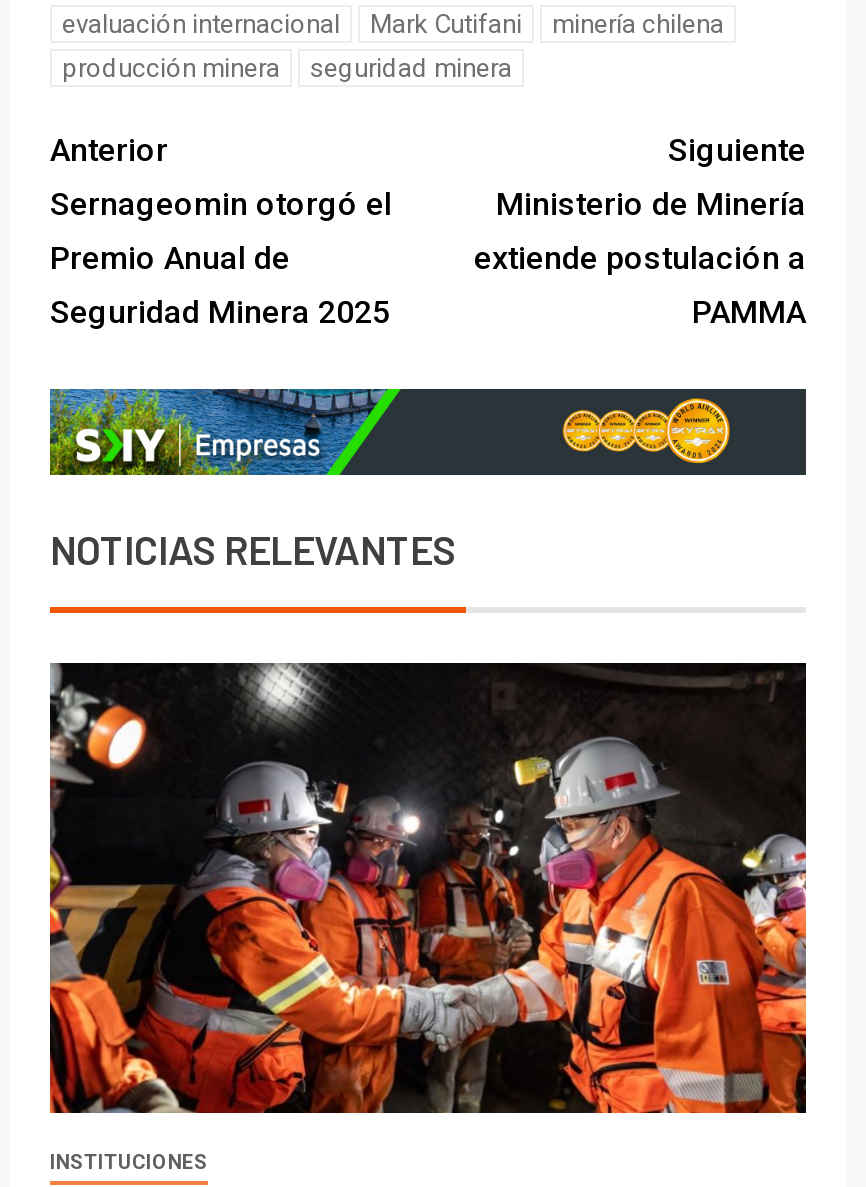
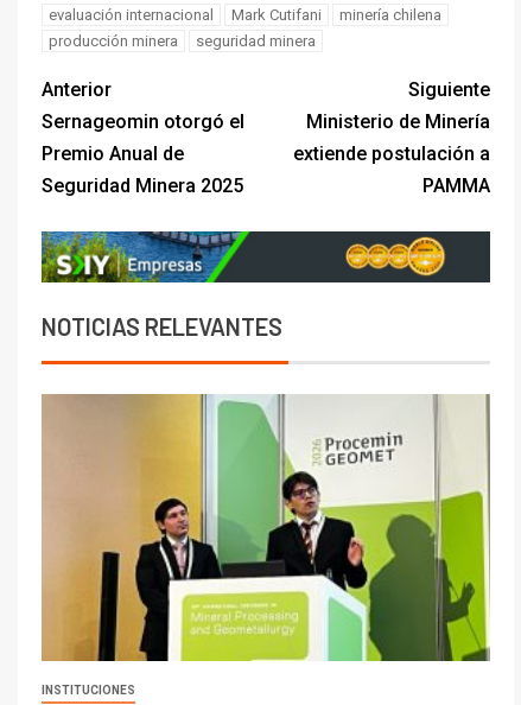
- [image]
+ [image]
